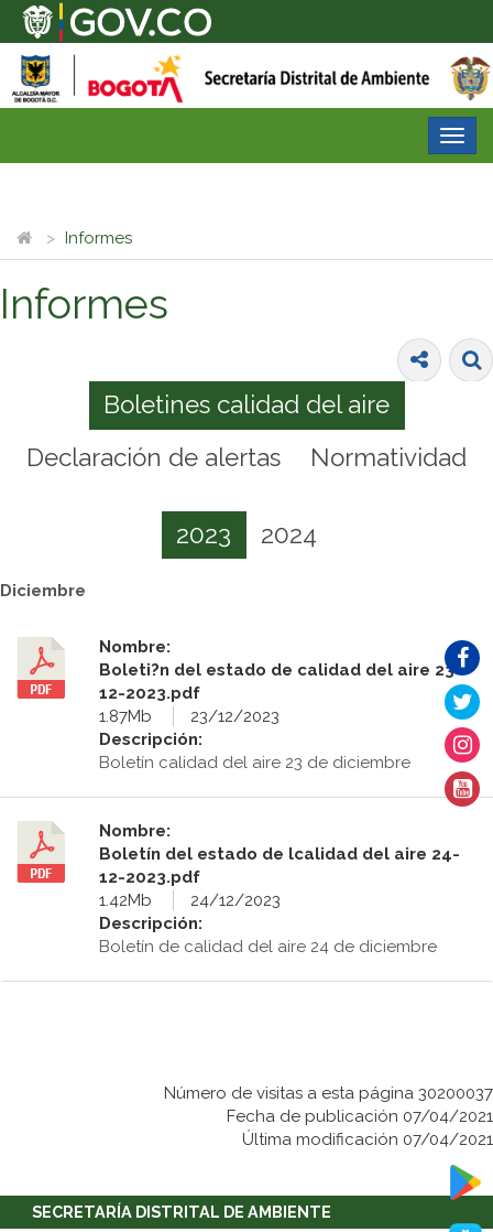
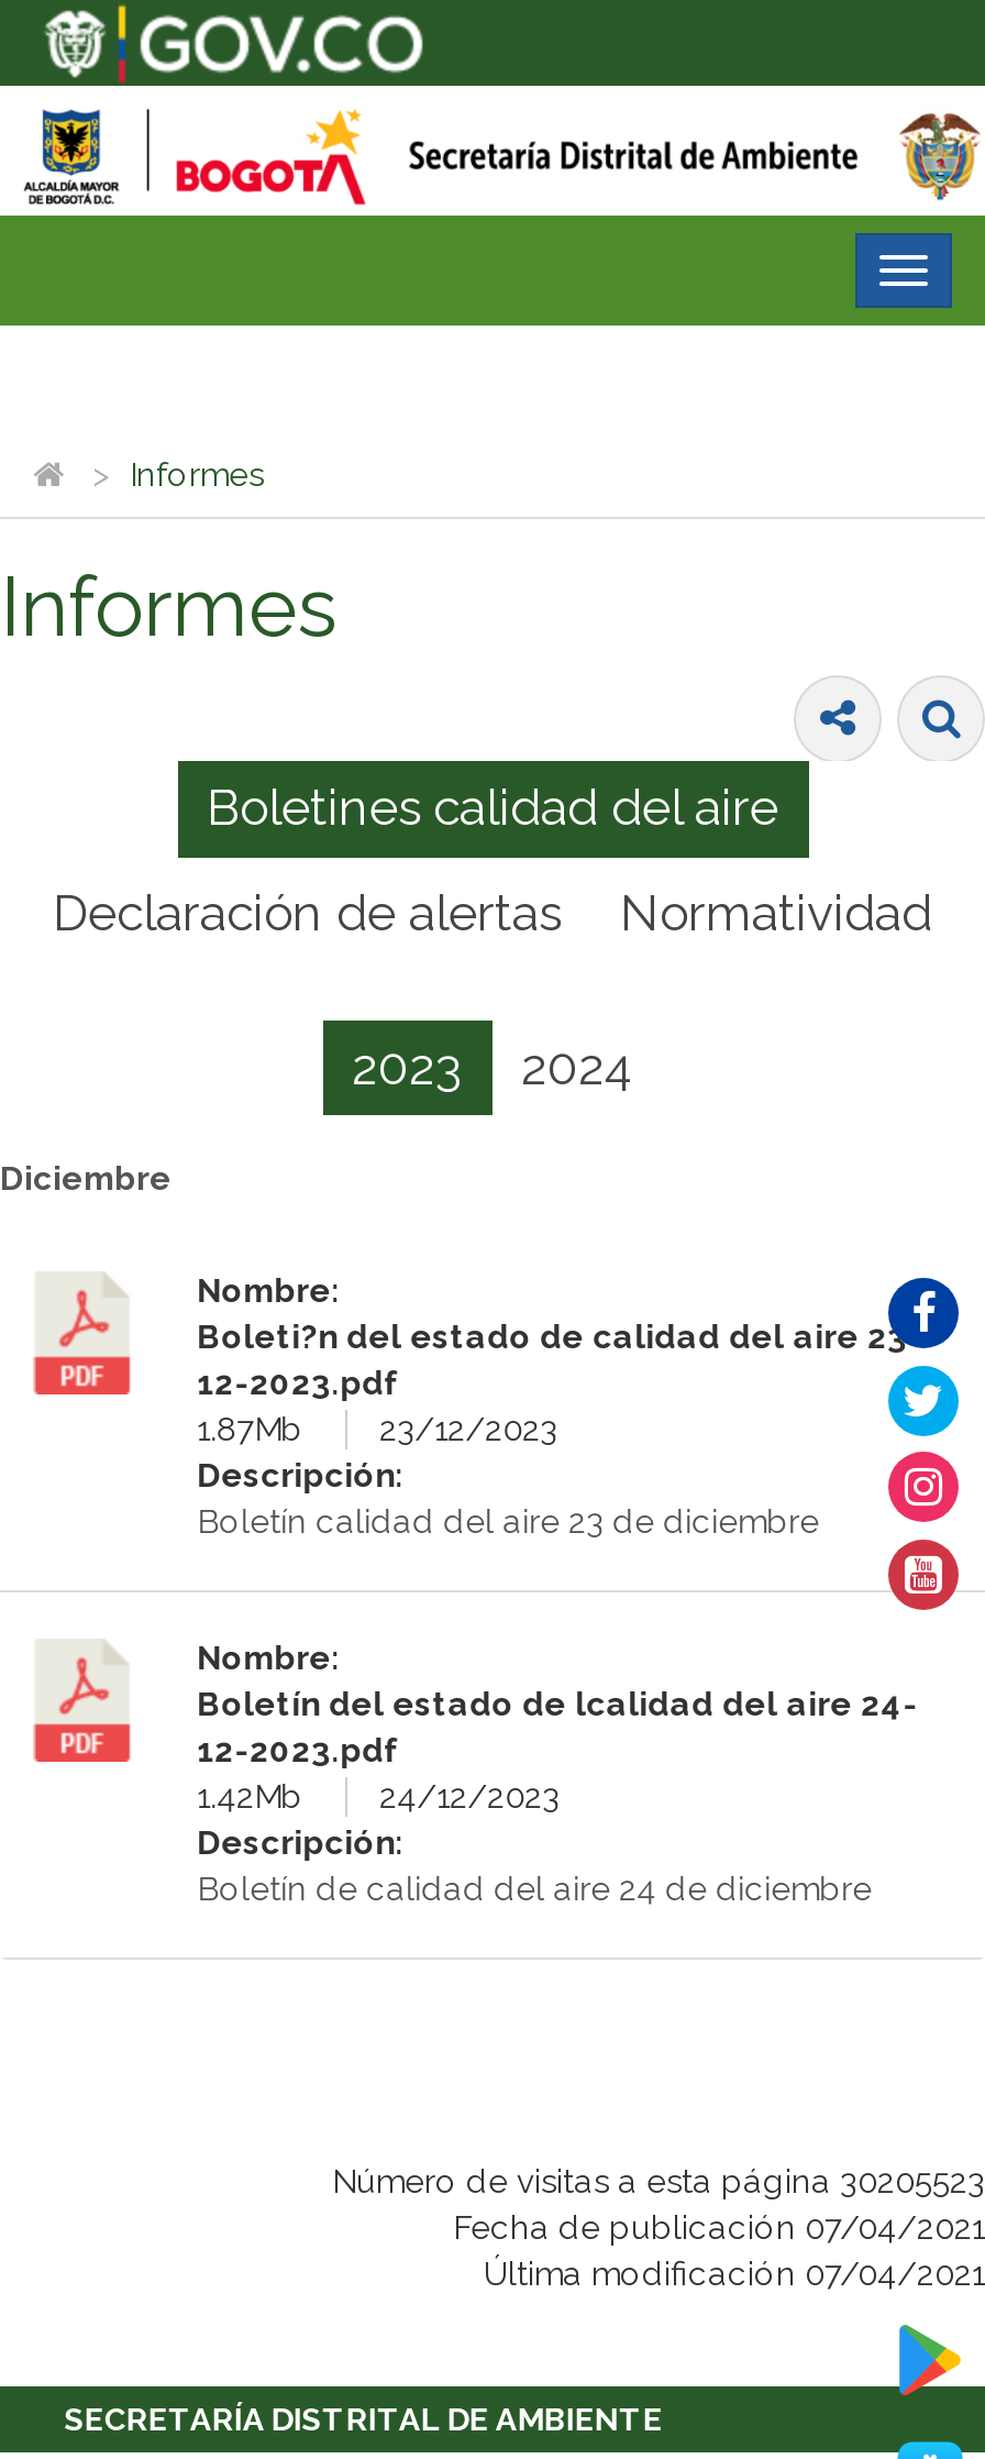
- Número de visitas a esta página 30200037
+ Número de visitas a esta página 30205523
